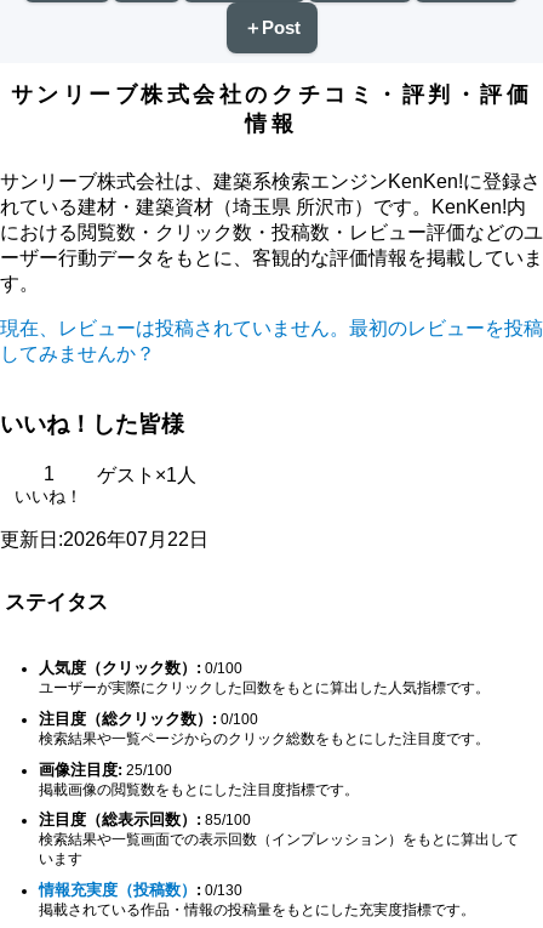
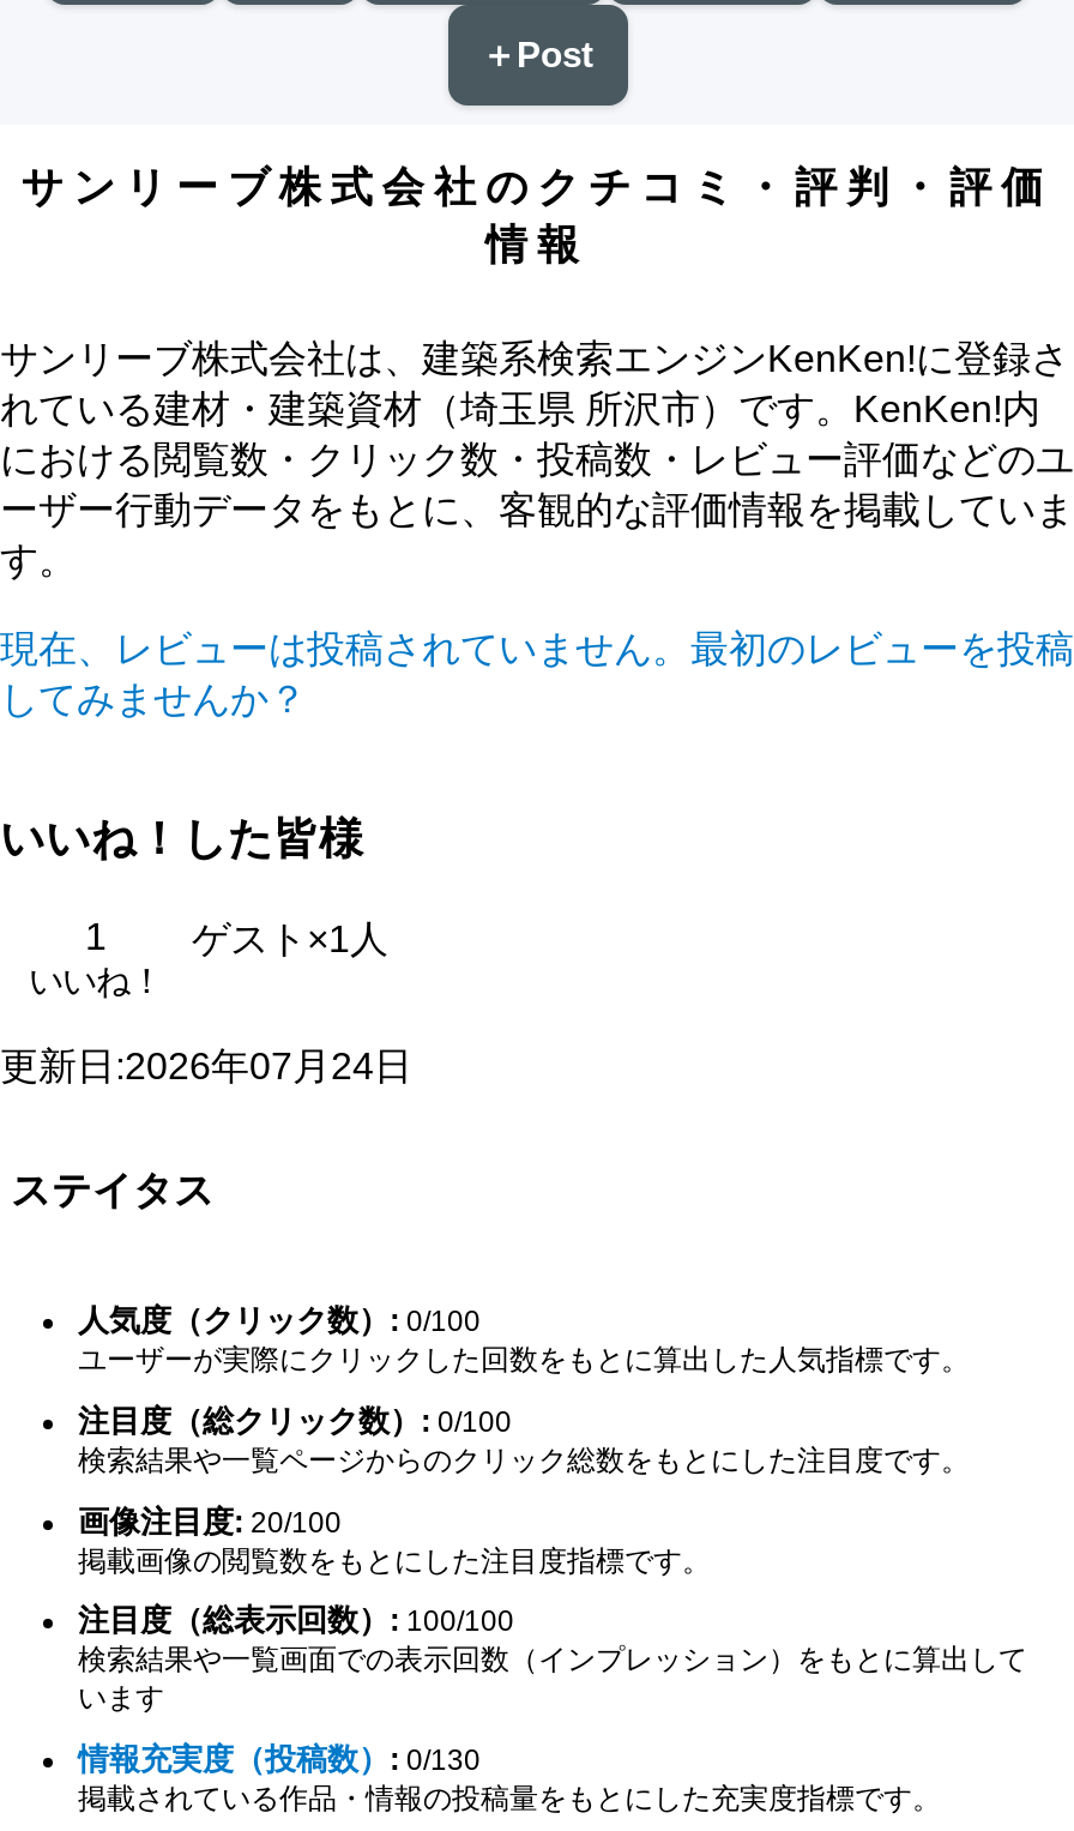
- 更新日:2026年07月22日
+ 更新日:2026年07月24日

- 画像注目度: 25/100
+ 画像注目度: 20/100

- 注目度（総表示回数）: 85/100
+ 注目度（総表示回数）: 100/100
